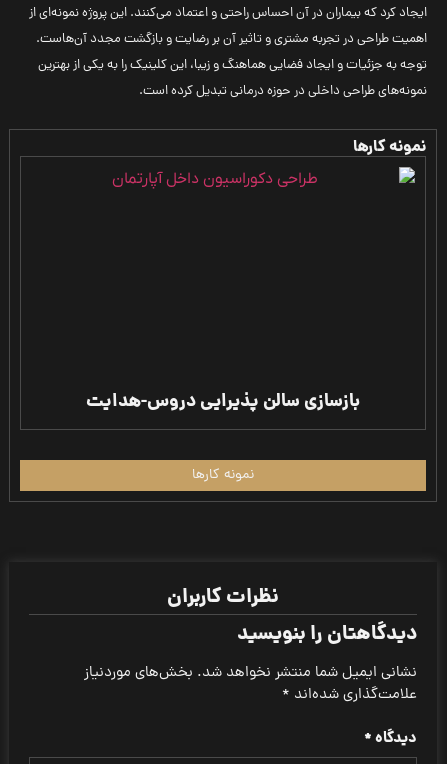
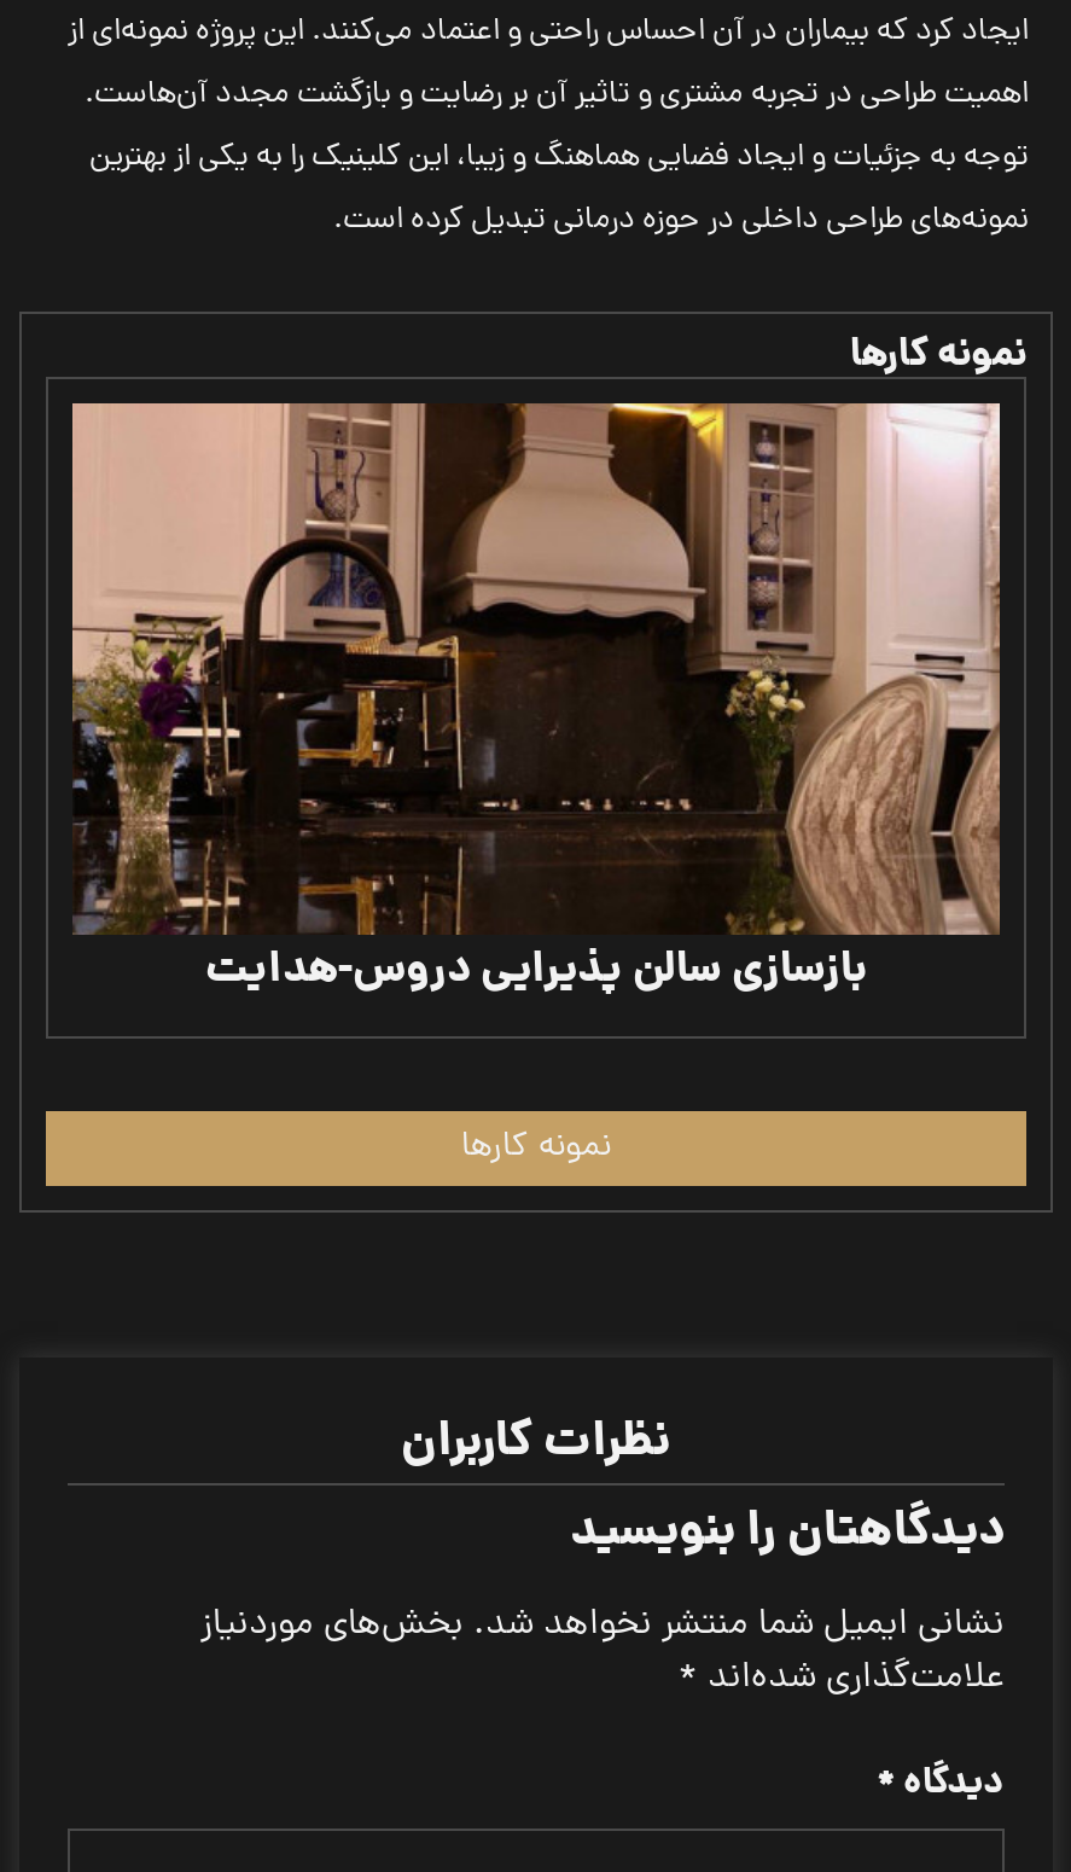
+ [image]
